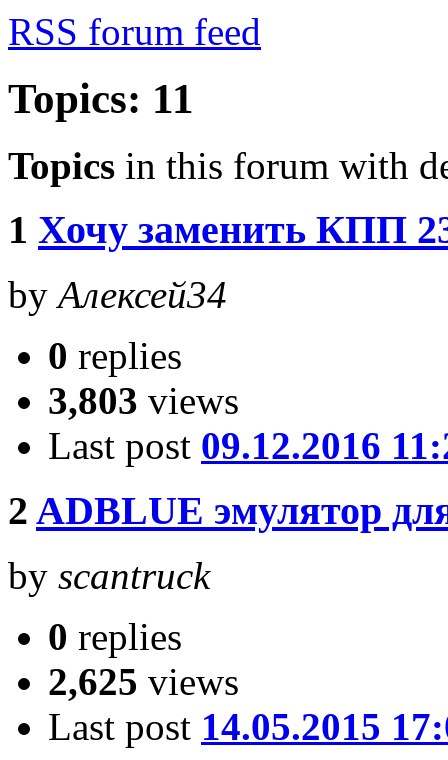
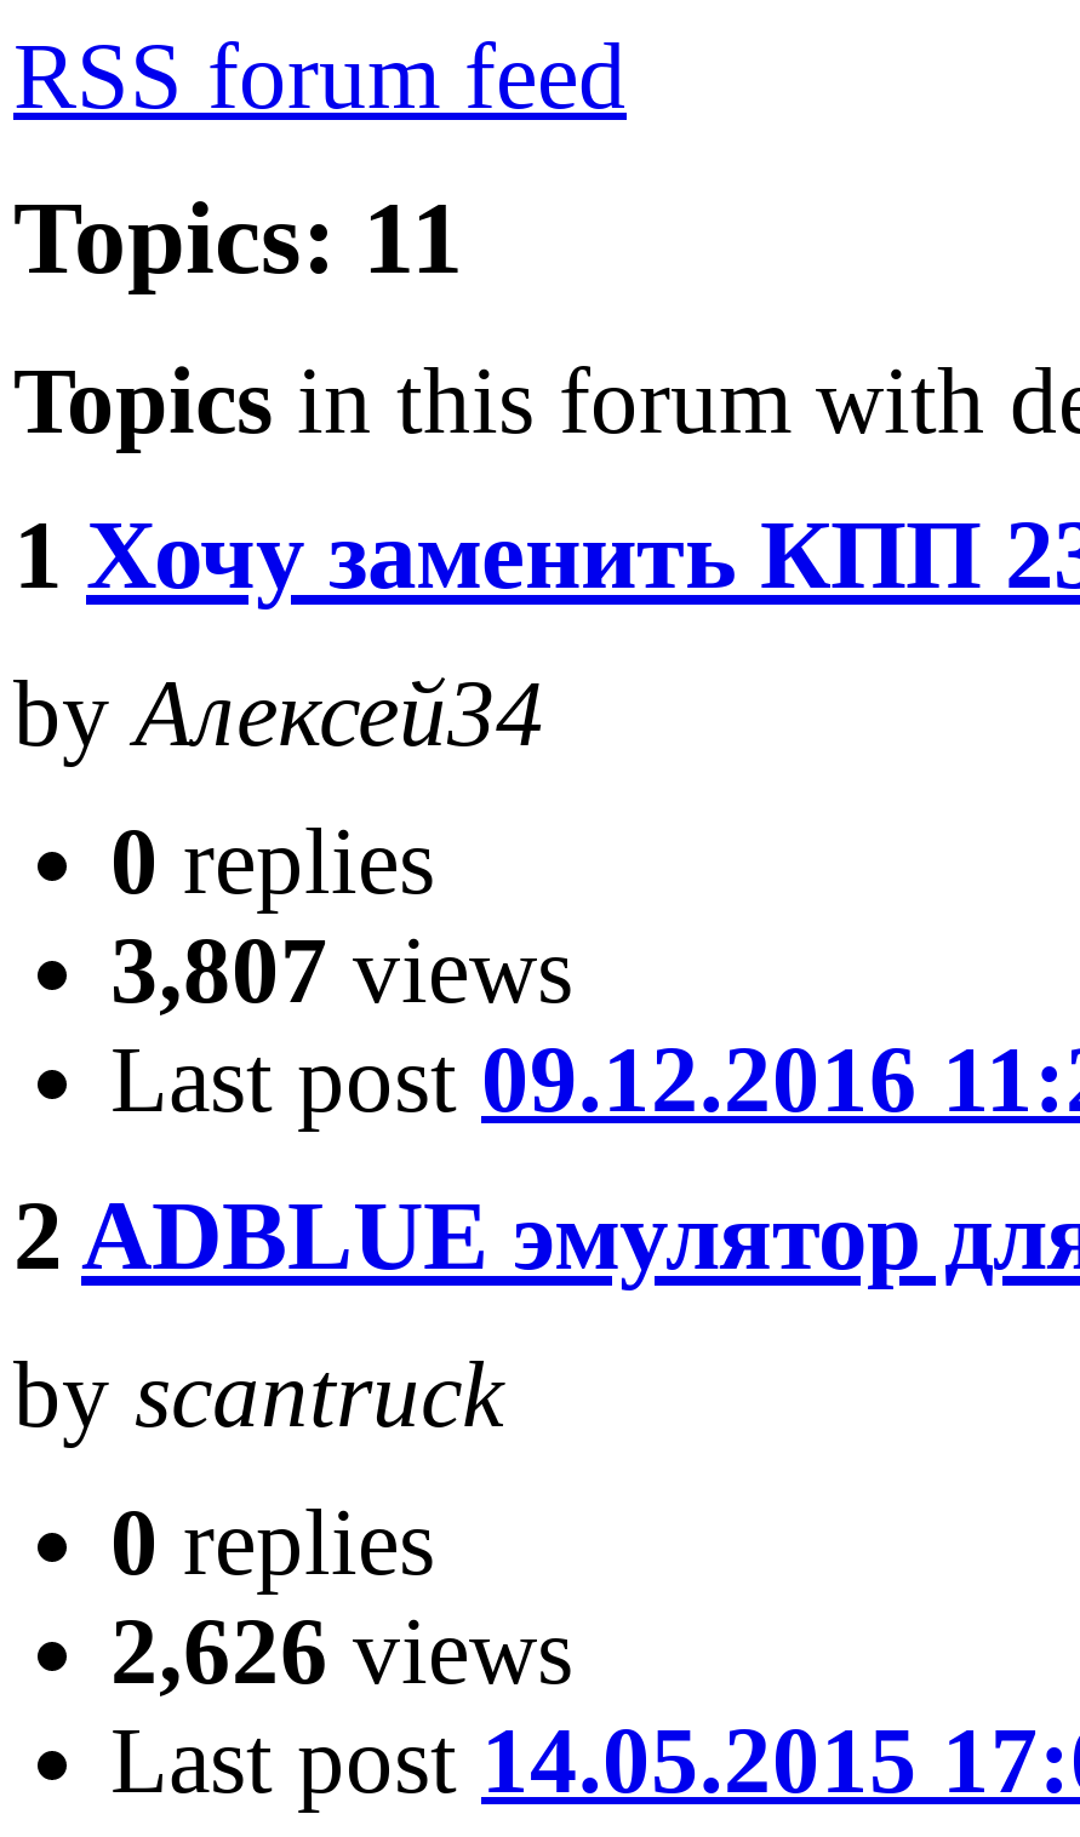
- 3,803 views
+ 3,807 views

- 2,625 views
+ 2,626 views
